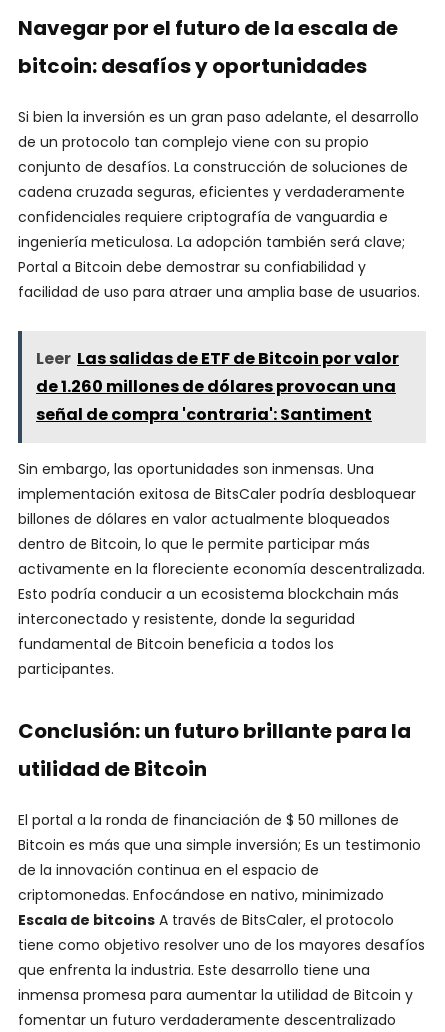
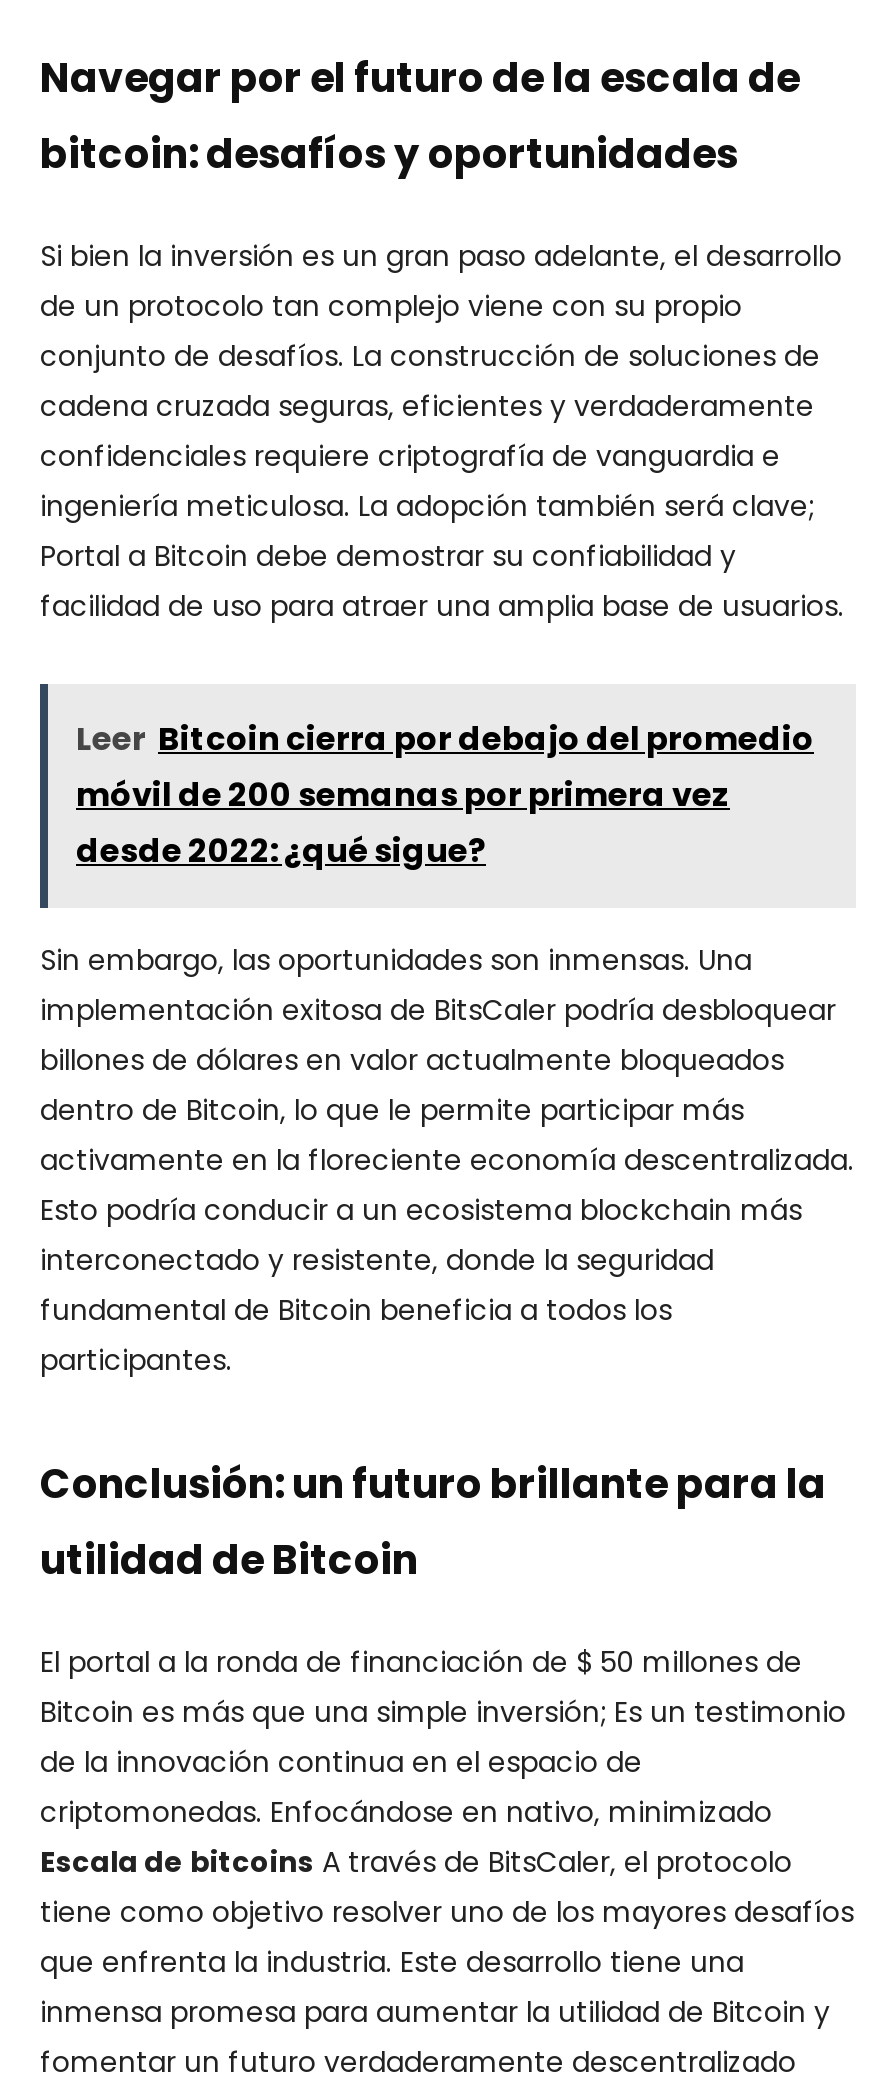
- Leer Las salidas de ETF de Bitcoin por valor
- de 1.260 millones de dólares provocan una
- señal de compra 'contraria': Santiment
+ Leer Bitcoin cierra por debajo del promedio
+ móvil de 200 semanas por primera vez
+ desde 2022: ¿qué sigue?
